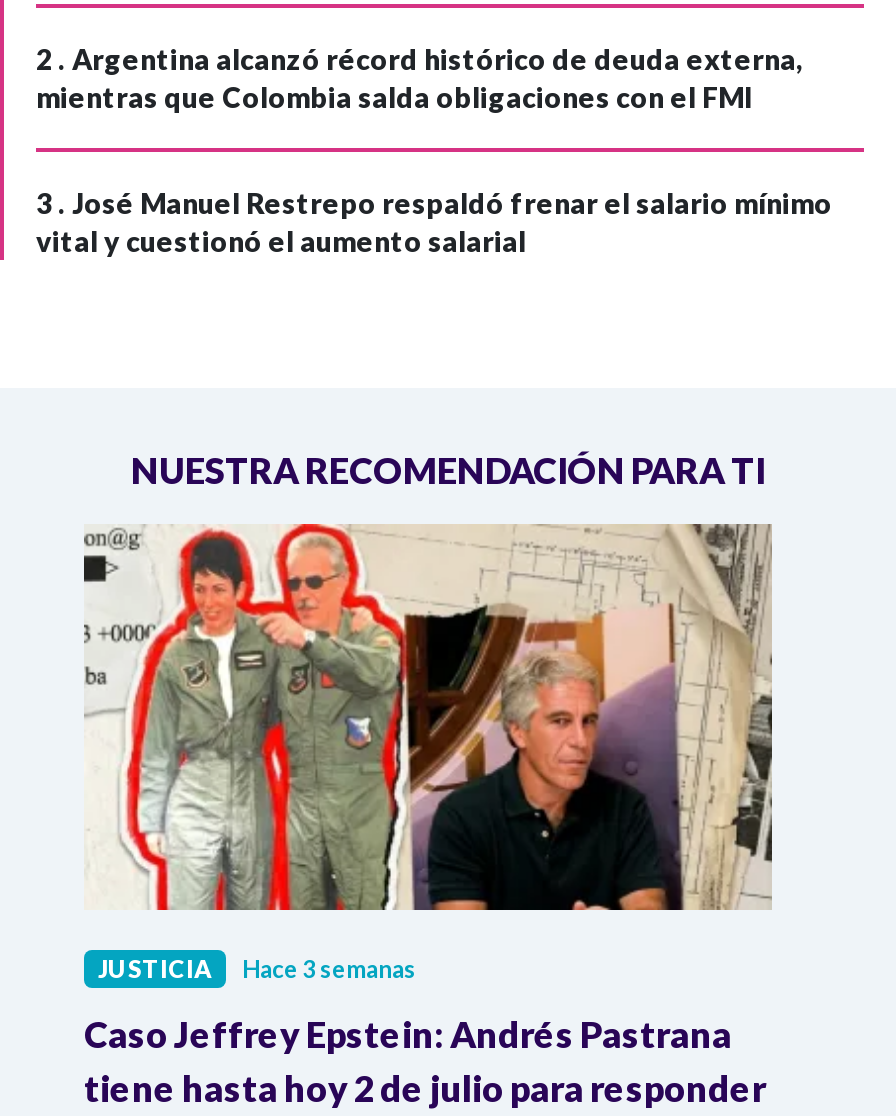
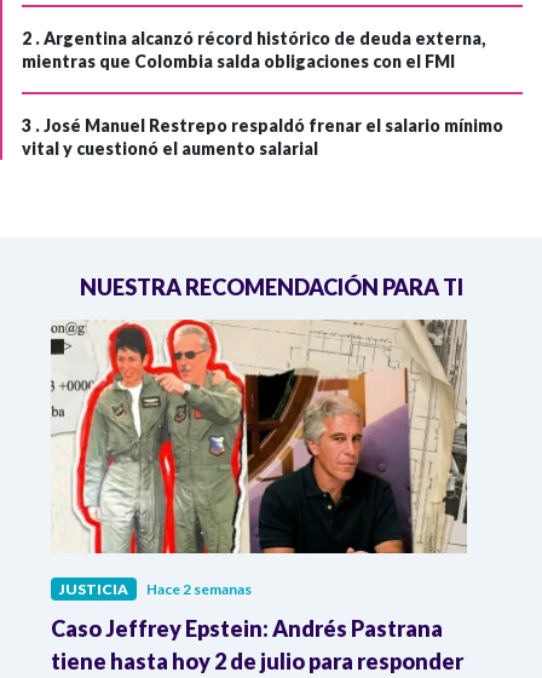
- JUSTICIA Hace 3 semanas
+ JUSTICIA Hace 2 semanas
